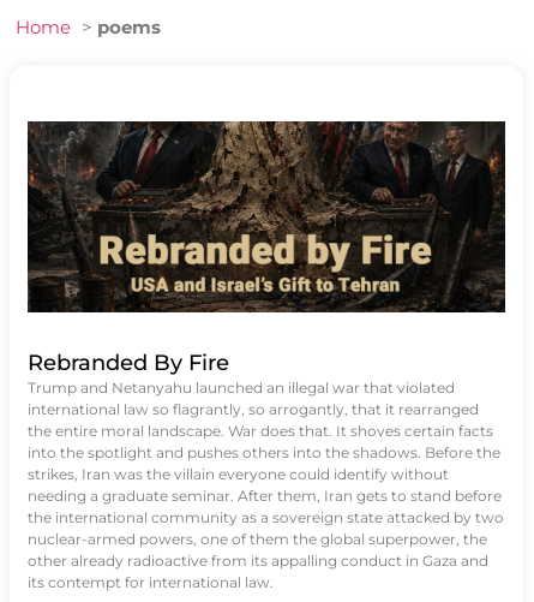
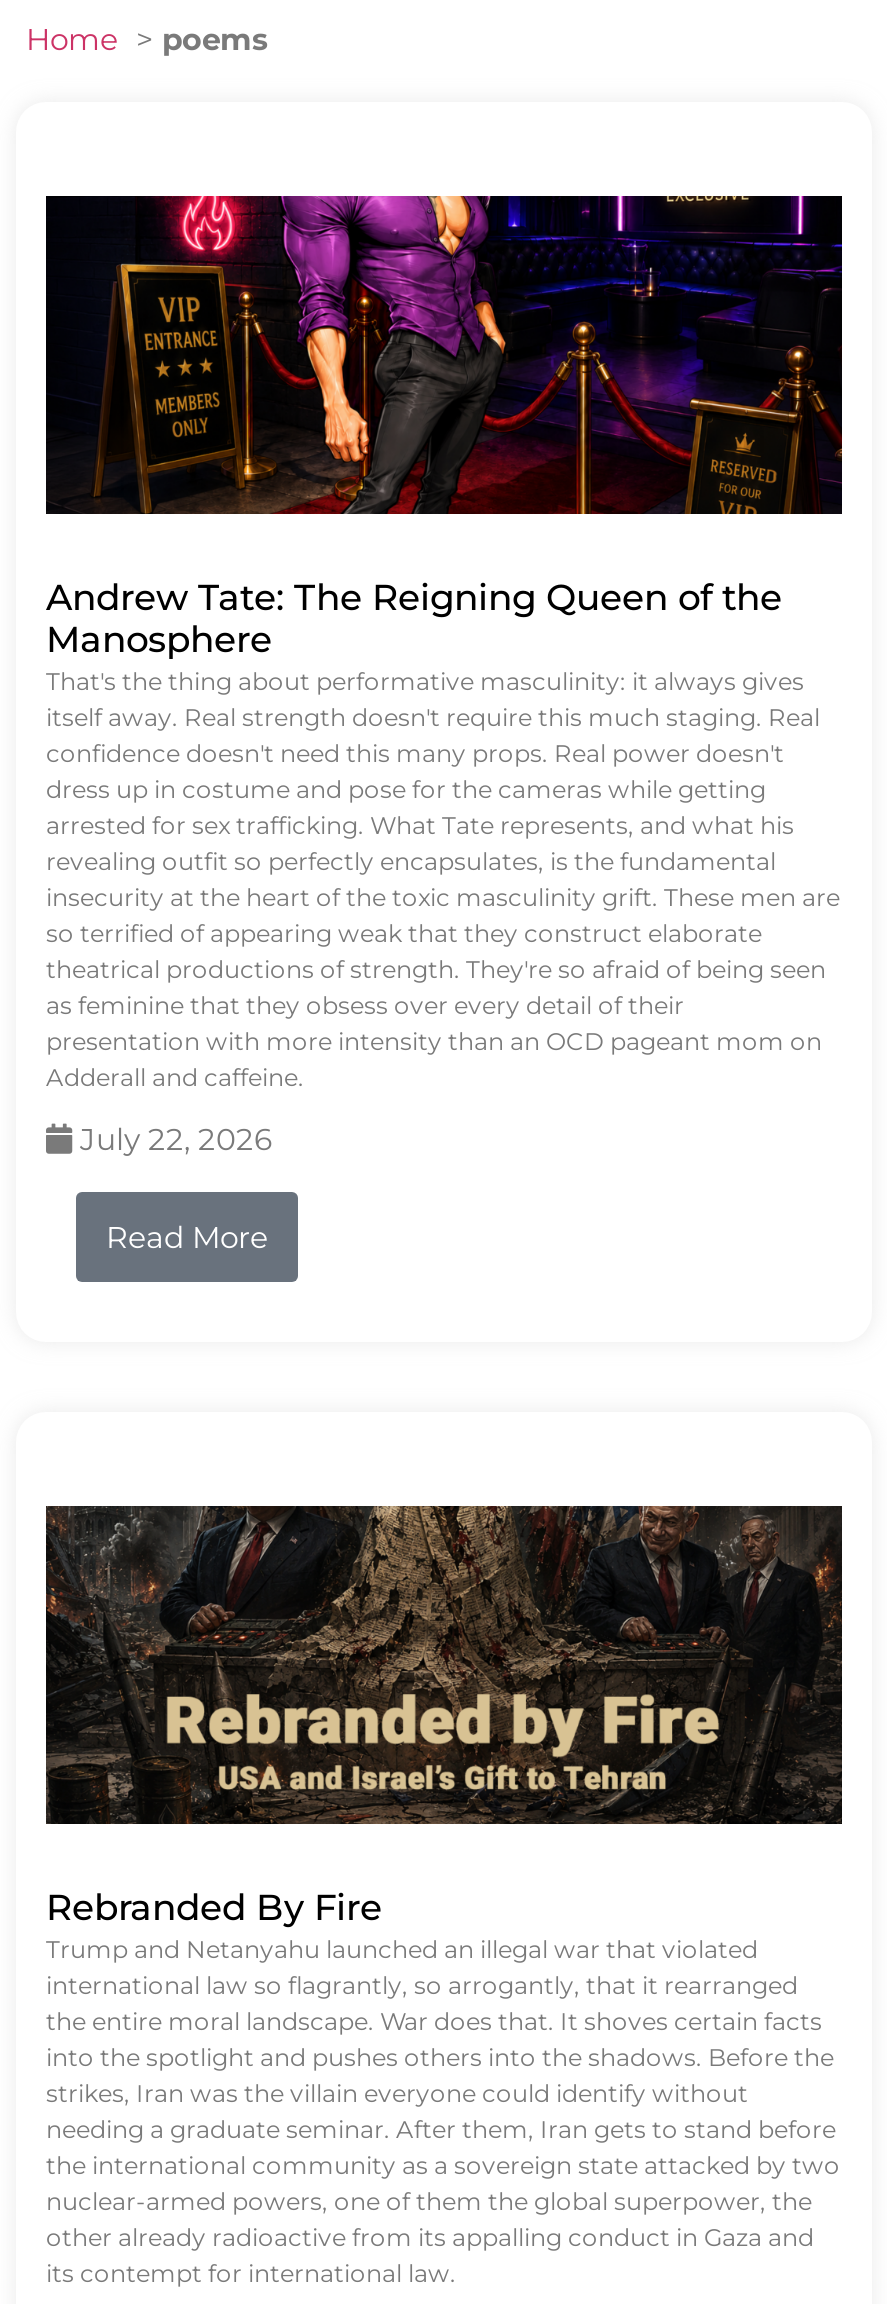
+ [image]
+ Andrew Tate: The Reigning Queen of the
+ Manosphere
+ That's the thing about performative masculinity: it always gives
+ itself away. Real strength doesn't require this much staging. Real
+ confidence doesn't need this many props. Real power doesn't
+ dress up in costume and pose for the cameras while getting
+ arrested for sex trafficking. What Tate represents, and what his
+ revealing outfit so perfectly encapsulates, is the fundamental
+ insecurity at the heart of the toxic masculinity grift. These men are
+ so terrified of appearing weak that they construct elaborate
+ theatrical productions of strength. They're so afraid of being seen
+ as feminine that they obsess over every detail of their
+ presentation with more intensity than an OCD pageant mom on
+ Adderall and caffeine.
+ July 22, 2026
+ Read More
